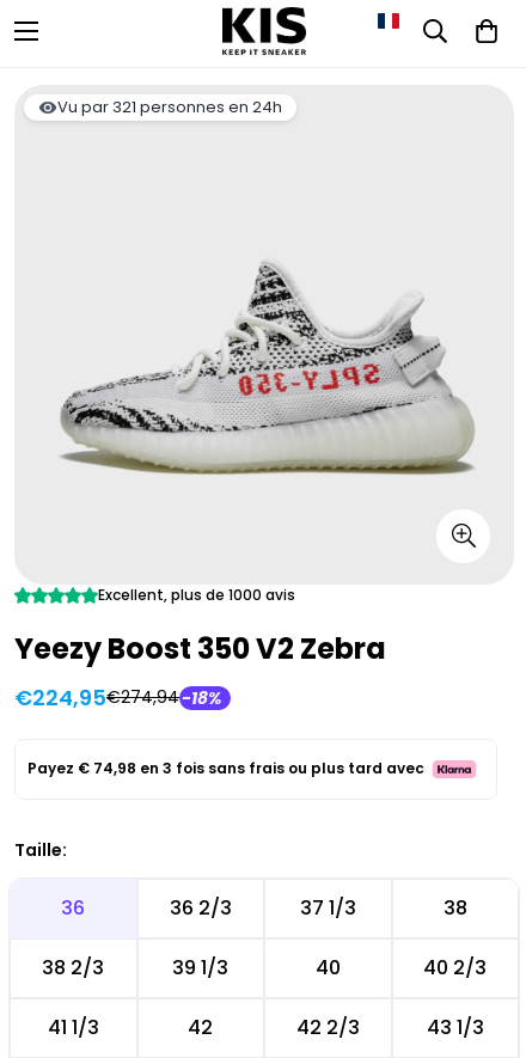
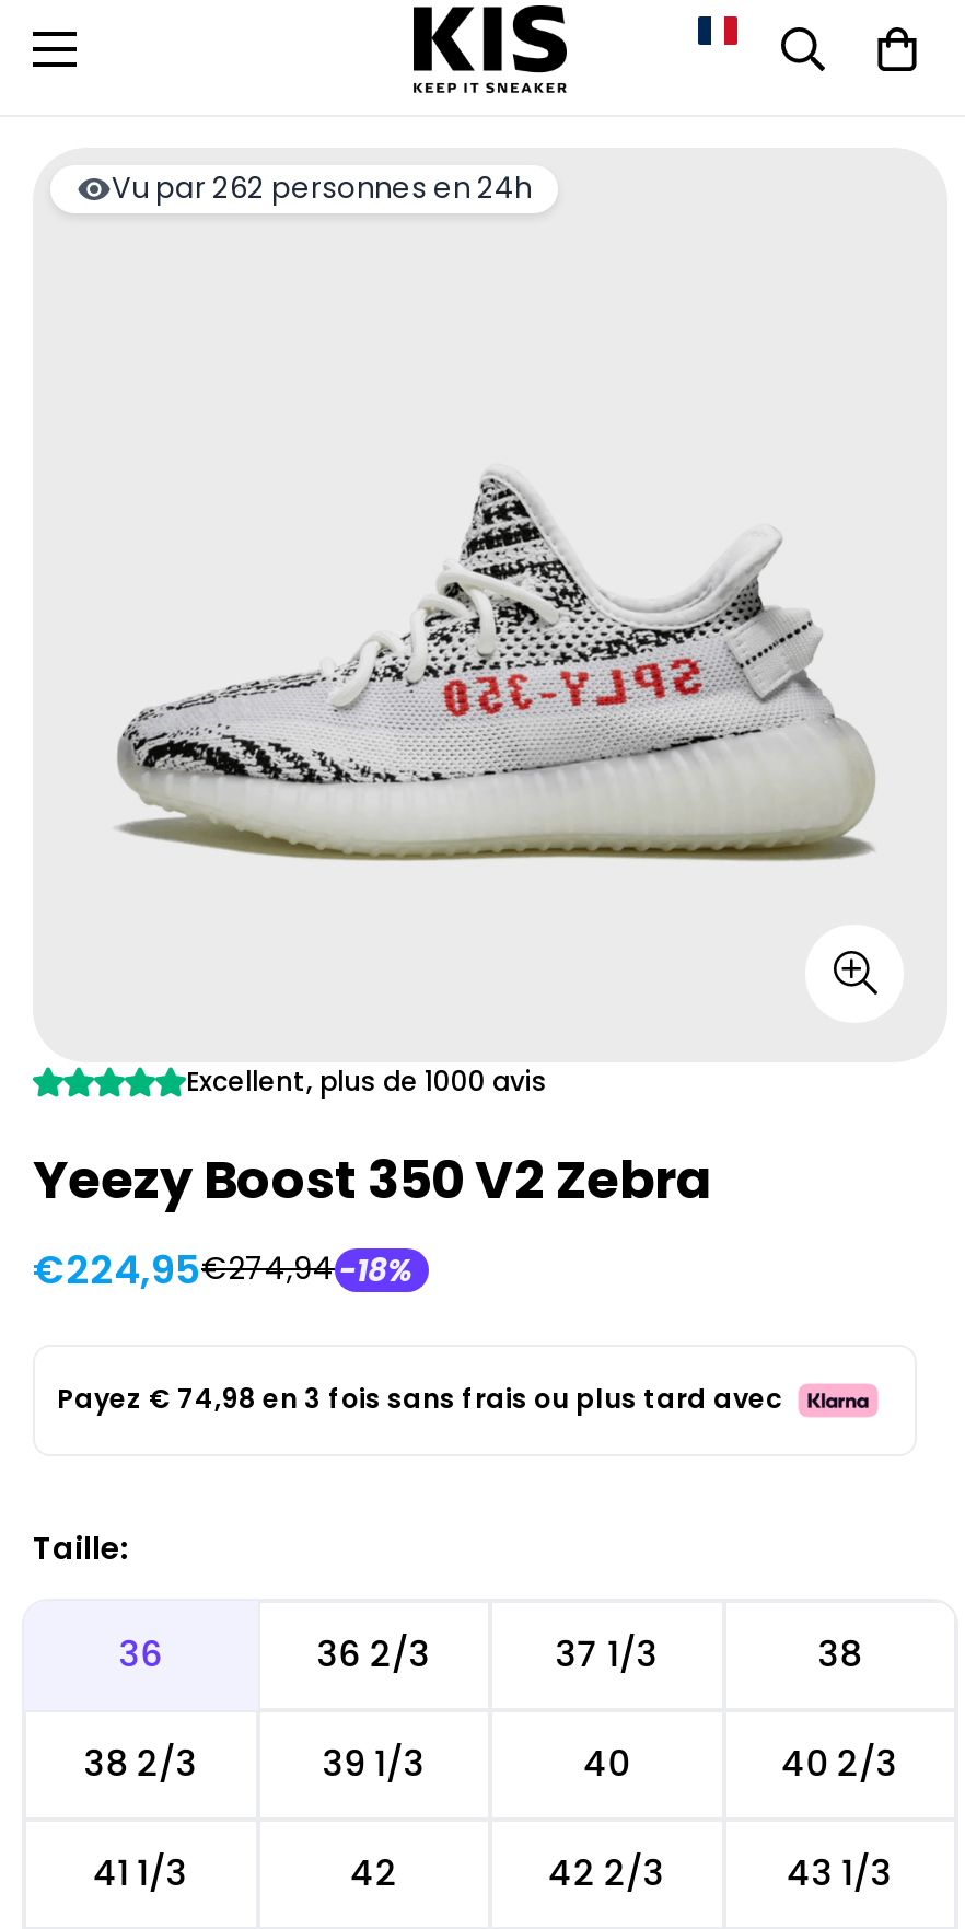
- Vu par 321 personnes en 24h
+ Vu par 262 personnes en 24h
